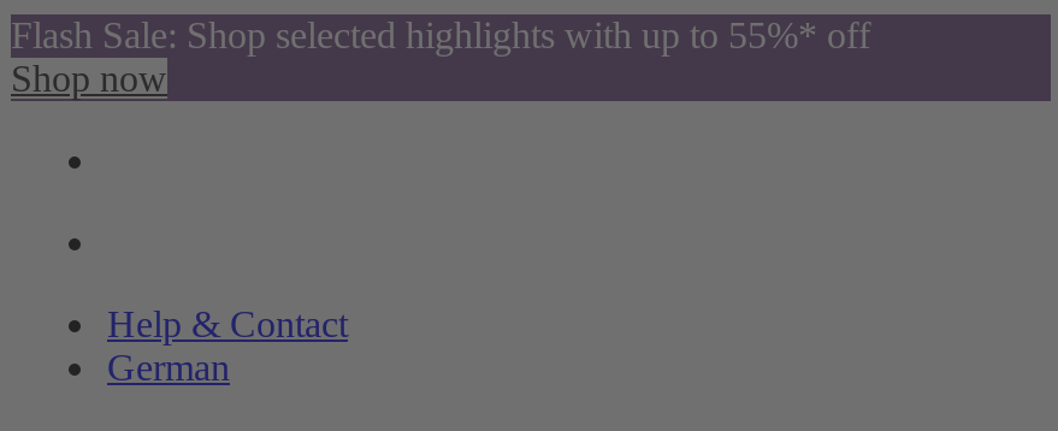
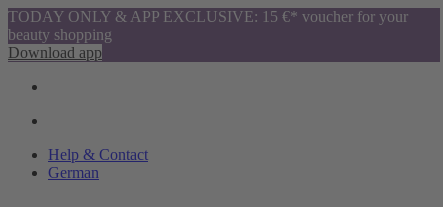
- Flash Sale: Shop selected highlights with up to 55%* off
- Shop now
+ TODAY ONLY & APP EXCLUSIVE: 15 €* voucher for your
+ beauty shopping
+ Download app
